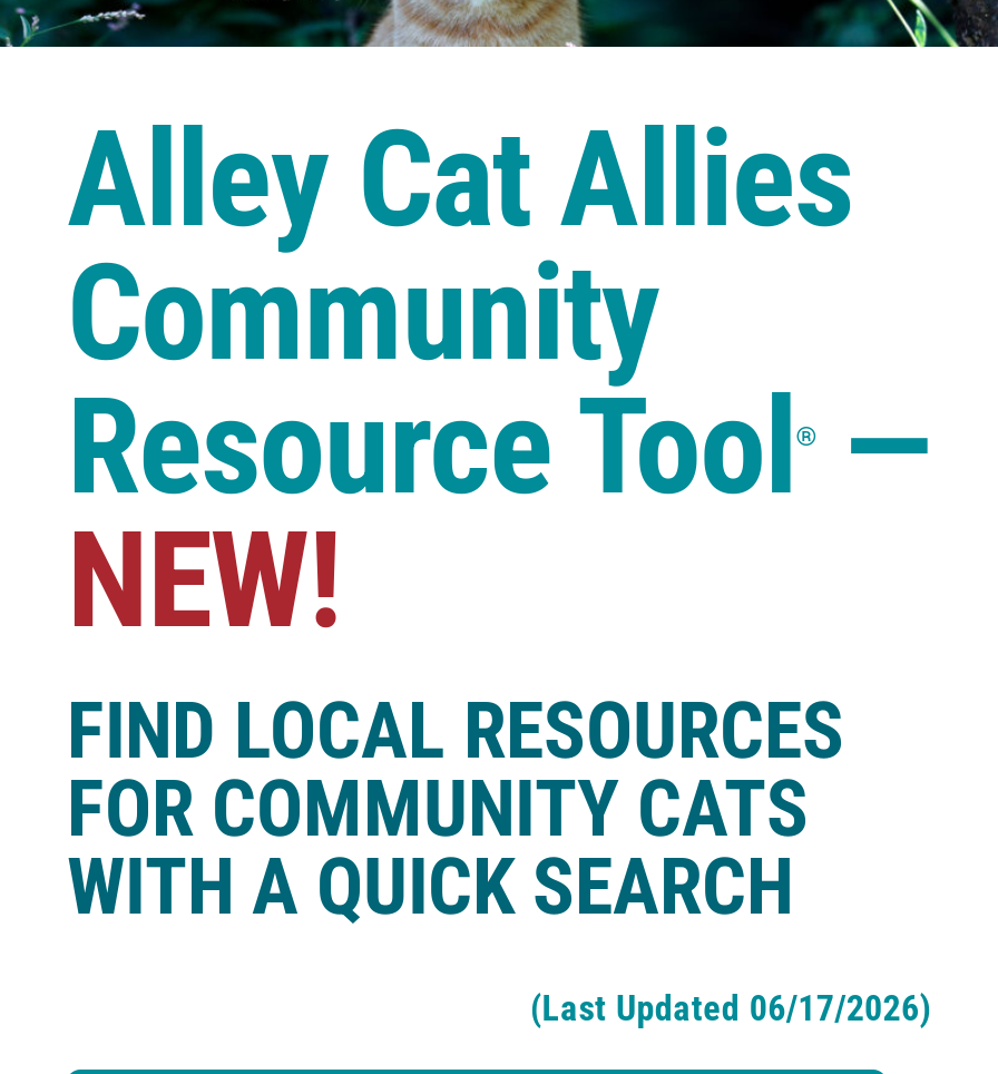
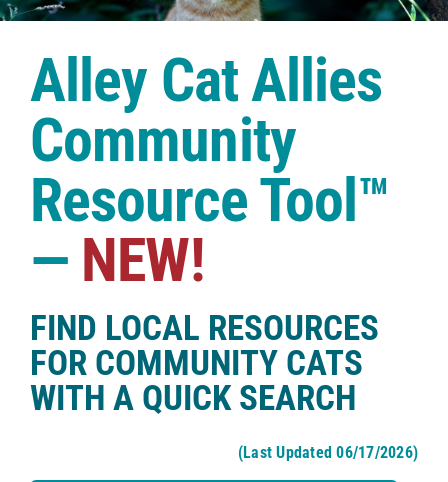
- Resource Tool ® —
- NEW!
+ Resource Tool™
+ — NEW!
